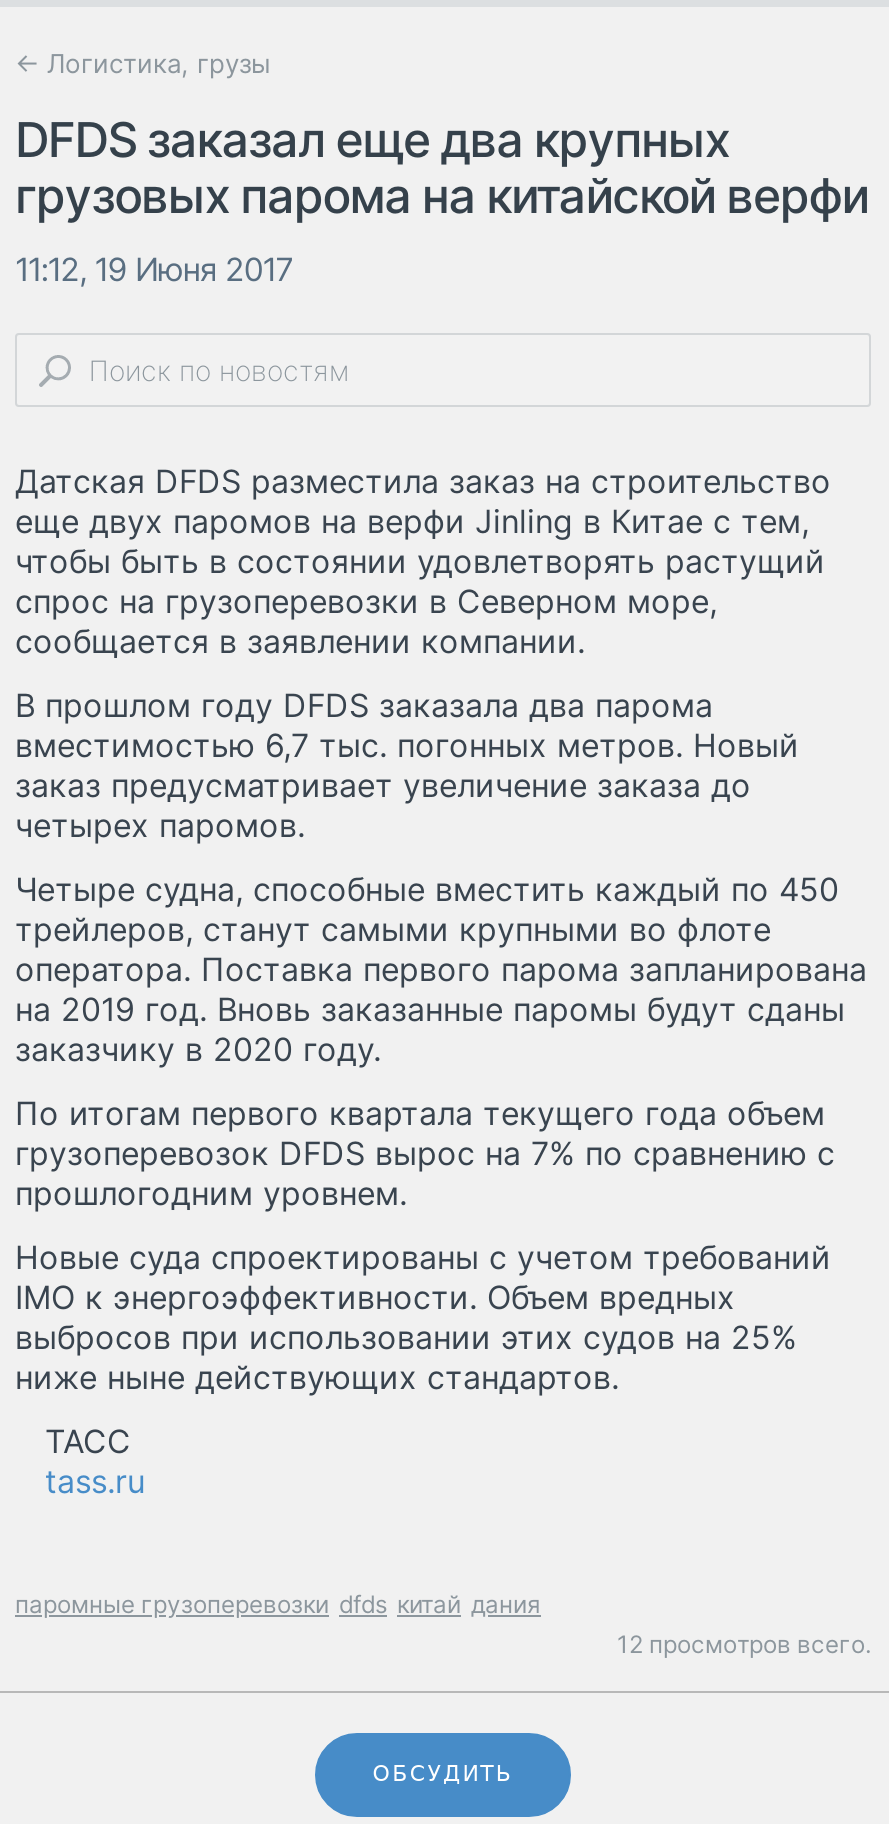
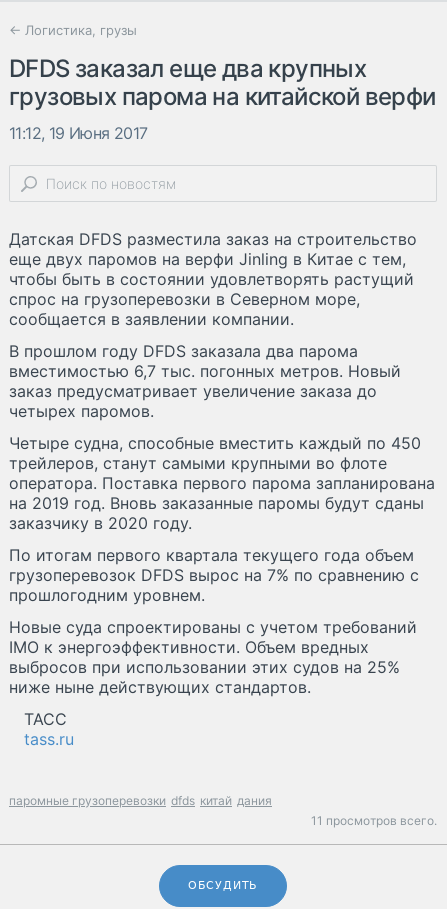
- 12 просмотров всего.
+ 11 просмотров всего.
